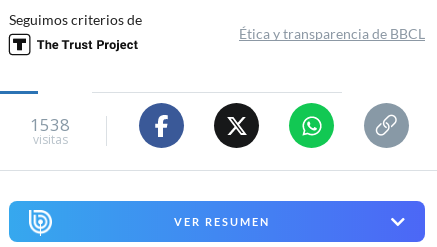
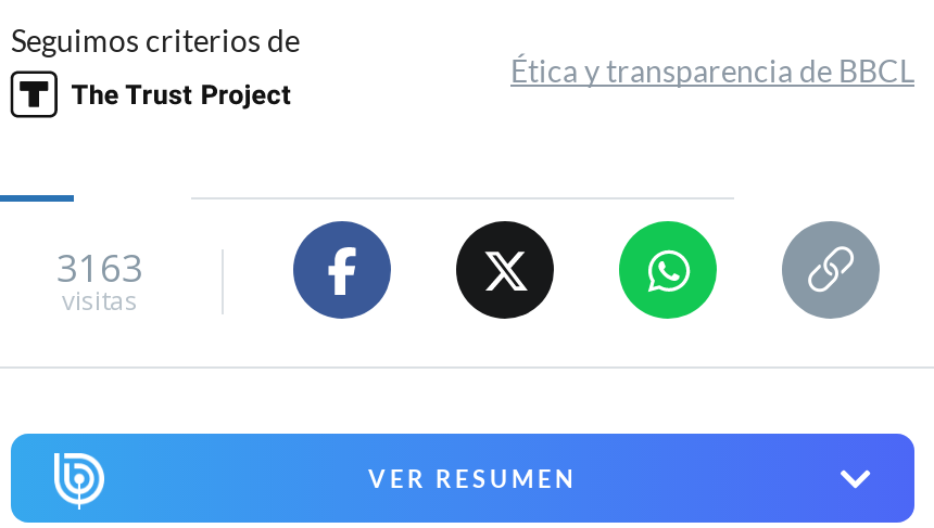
- 1538
+ 3163
